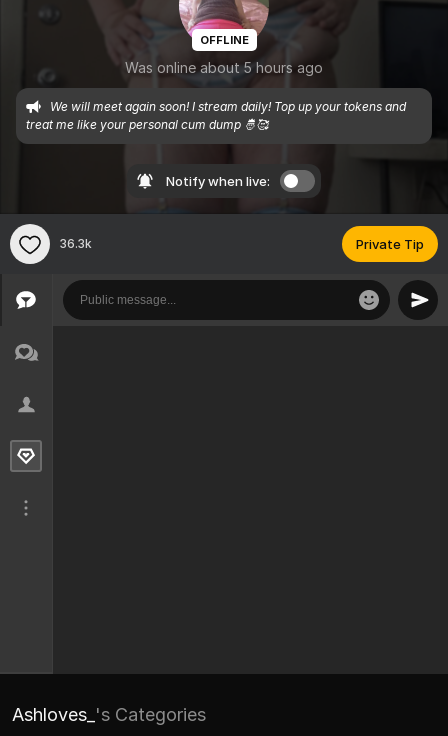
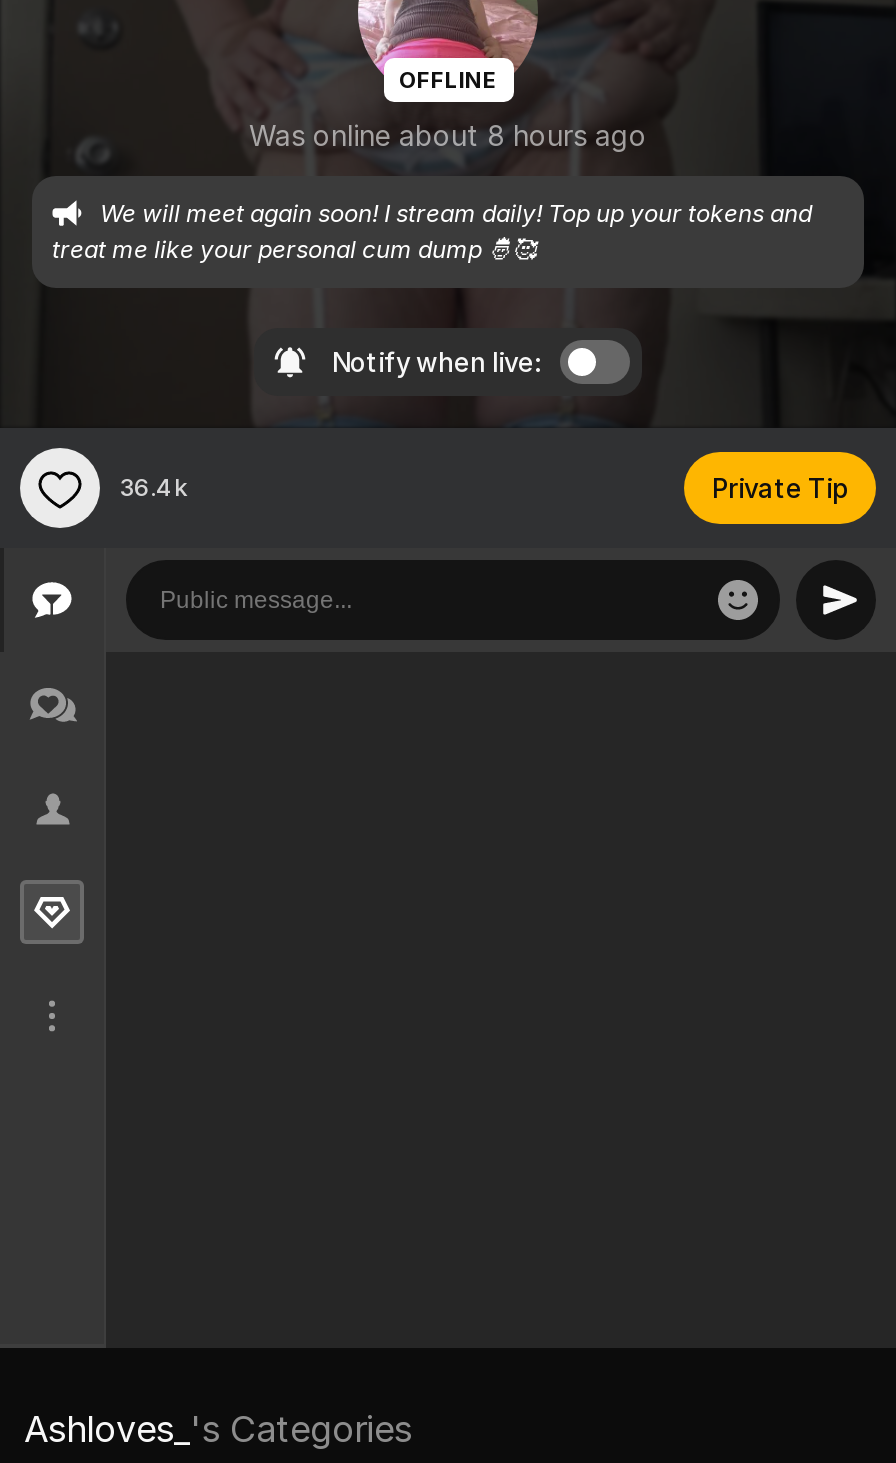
- Was online about 5 hours ago
+ Was online about 8 hours ago

- 36.3k
+ 36.4k
